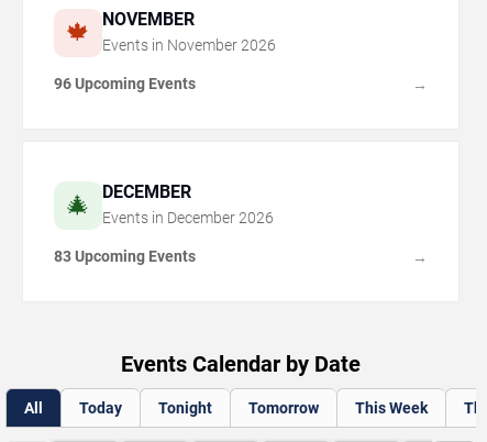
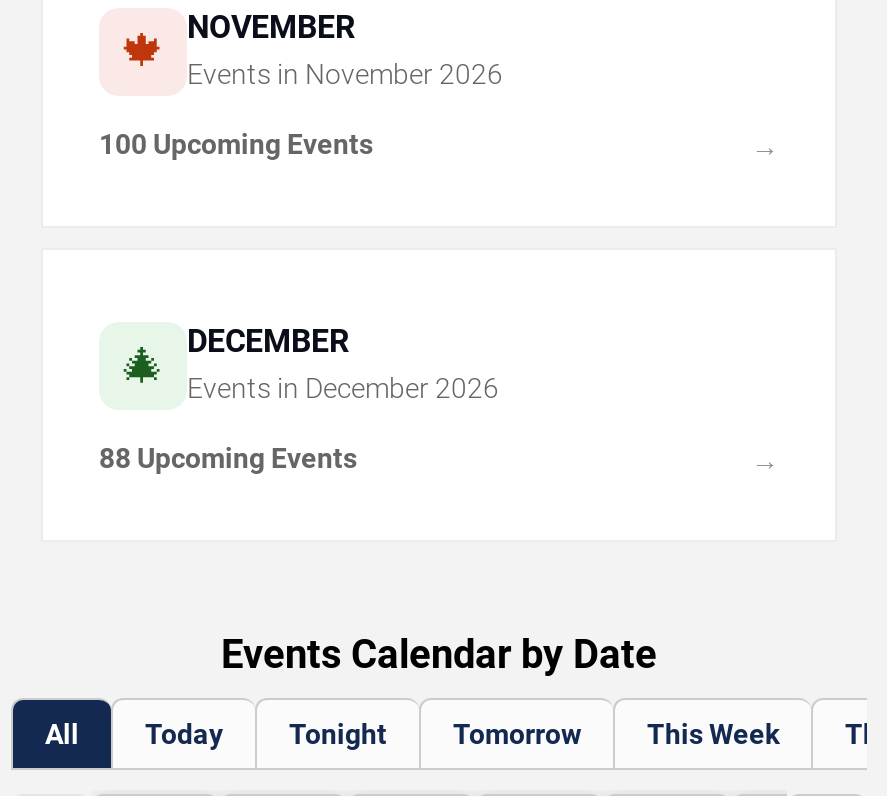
- 96 Upcoming Events
+ 100 Upcoming Events

- 83 Upcoming Events
+ 88 Upcoming Events
